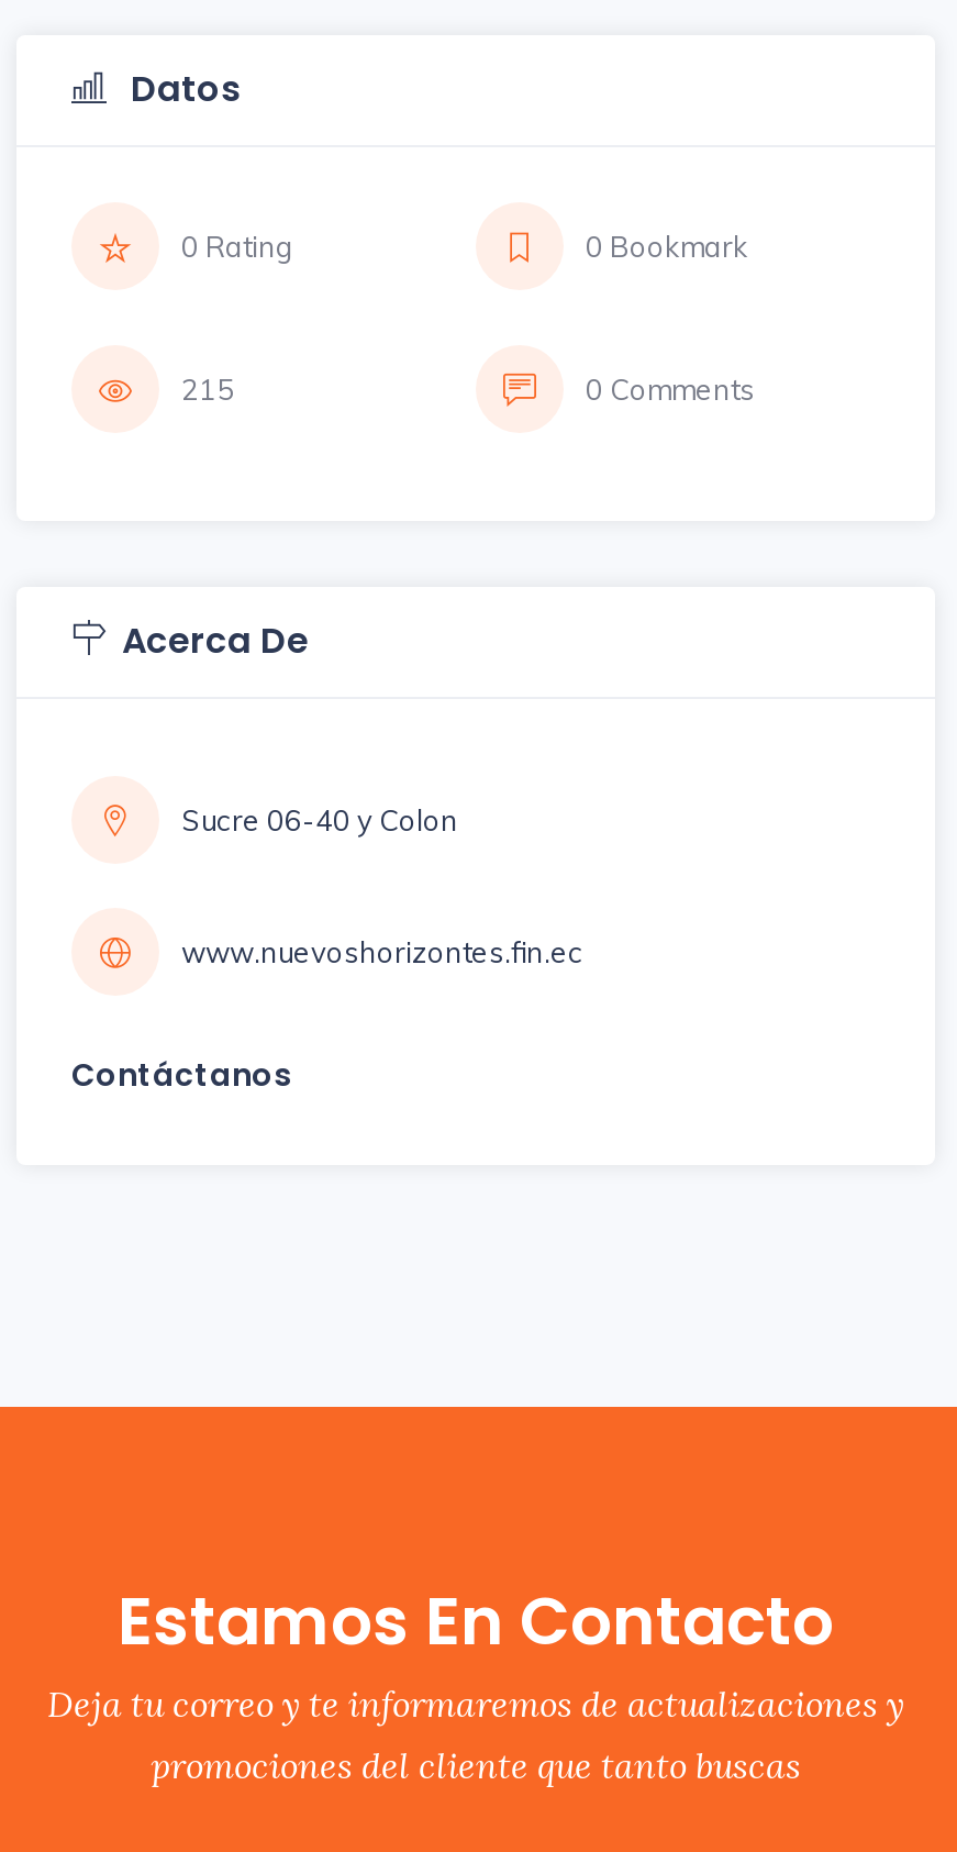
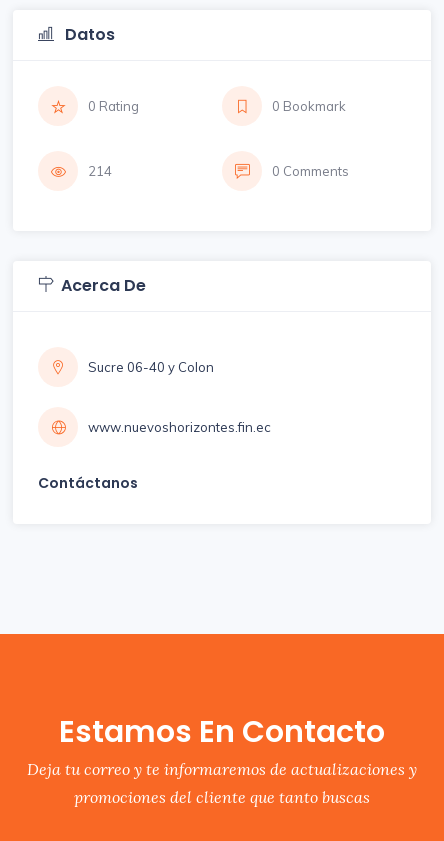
- 215
+ 214
